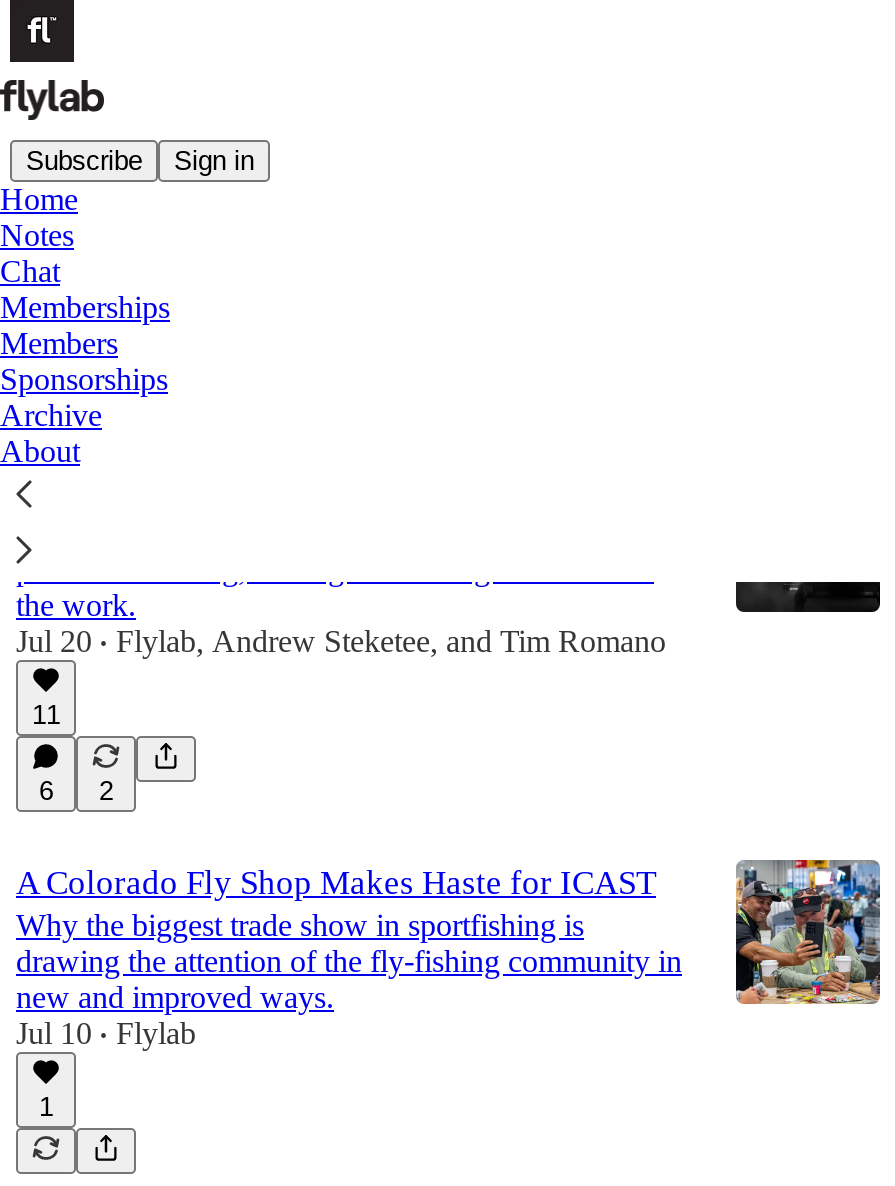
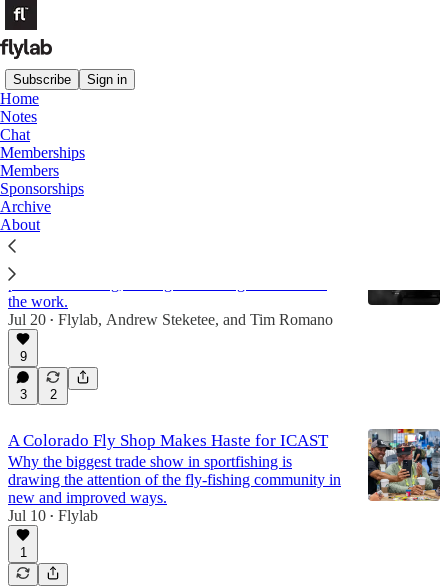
- 11
+ 9

- 6 2
+ 3 2
